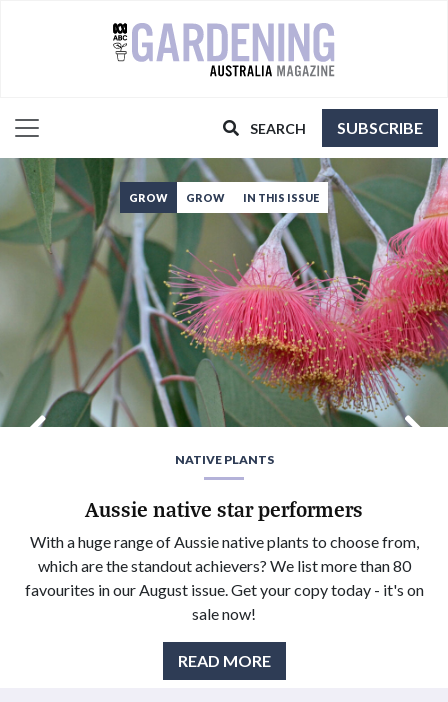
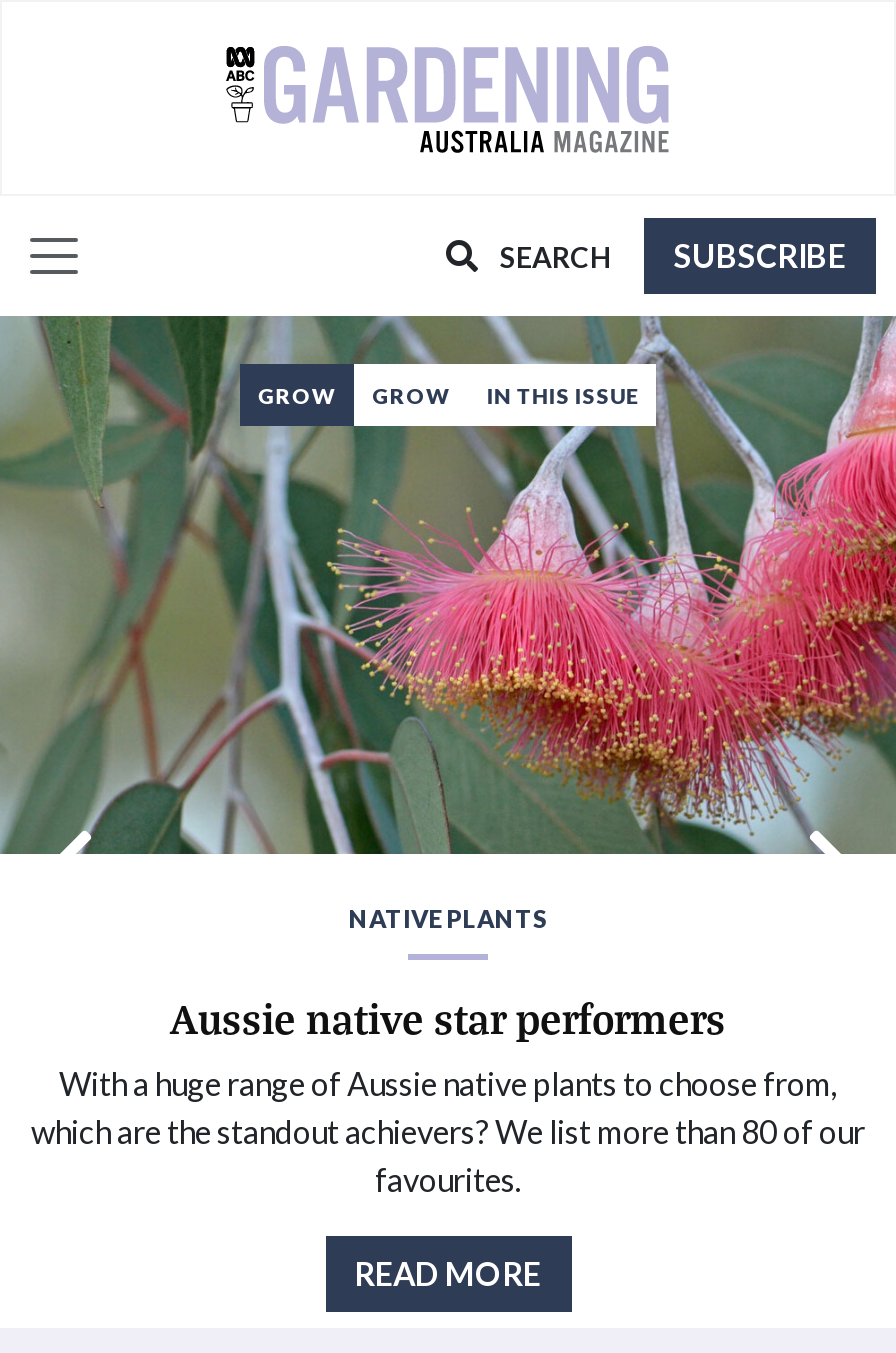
- which are the standout achievers? We list more than 80
- favourites in our August issue. Get your copy today - it's on
- sale now!
+ which are the standout achievers? We list more than 80 of our
+ favourites.
